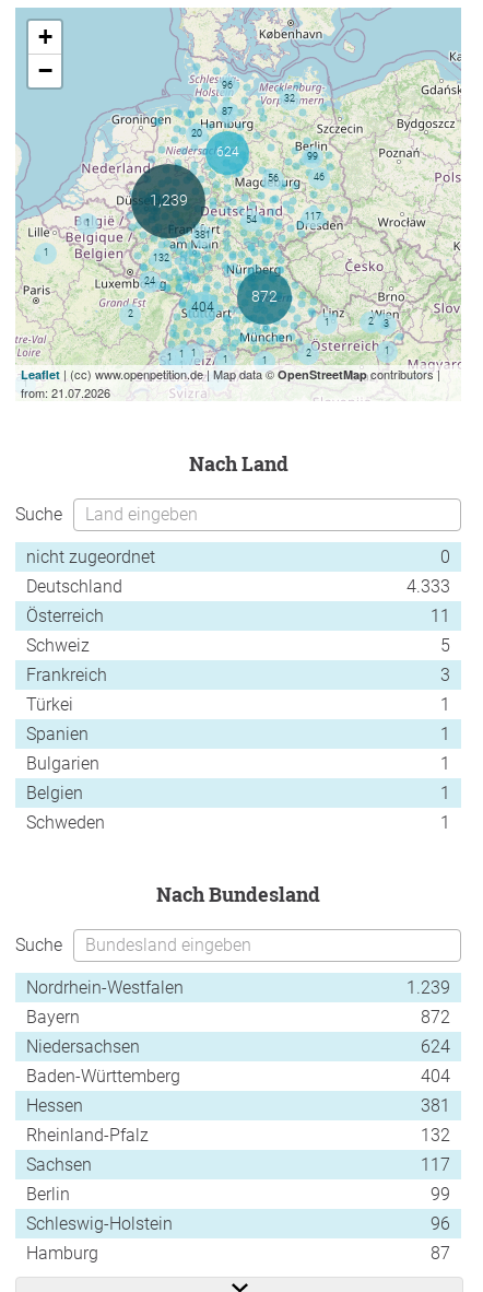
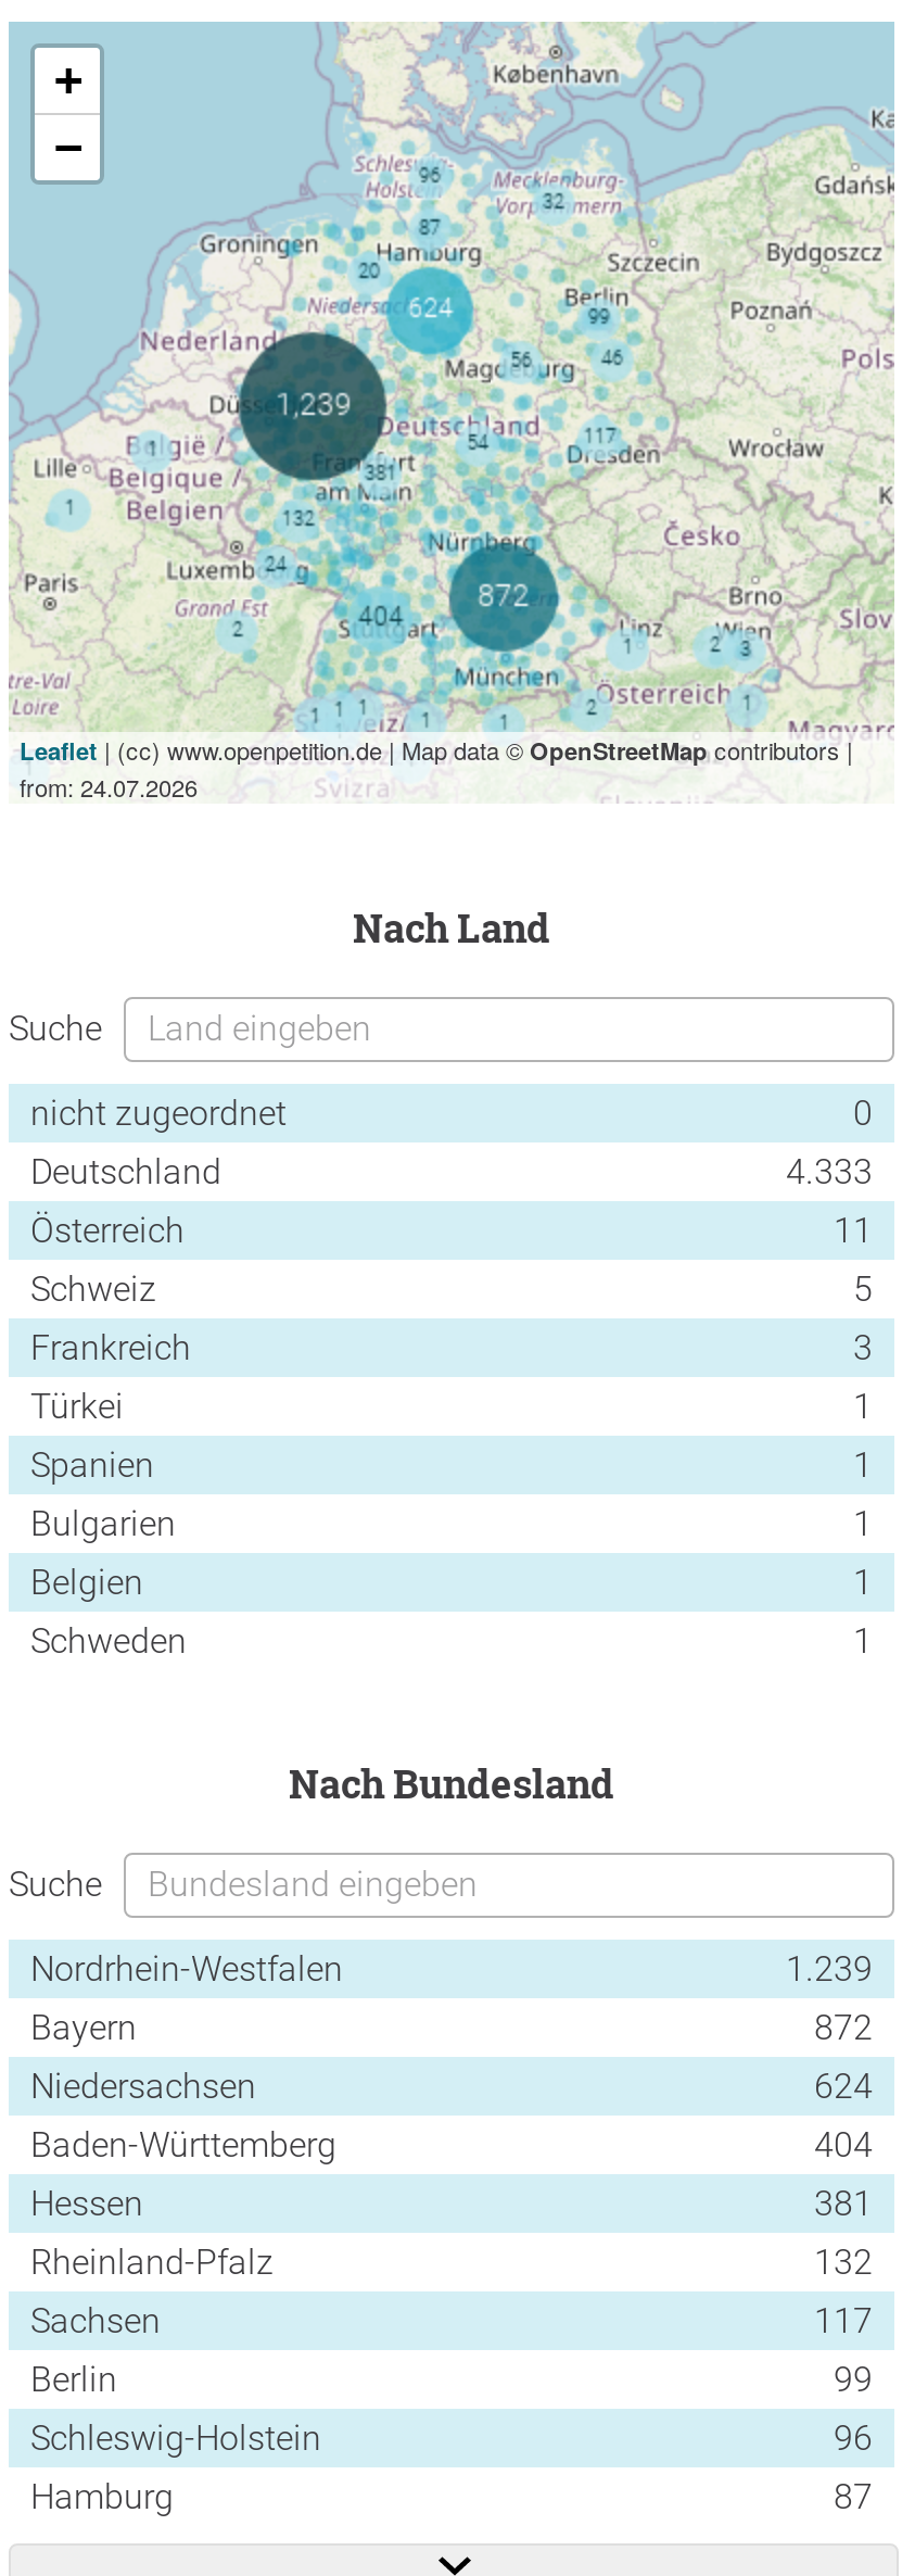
- from: 21.07.2026
+ from: 24.07.2026
